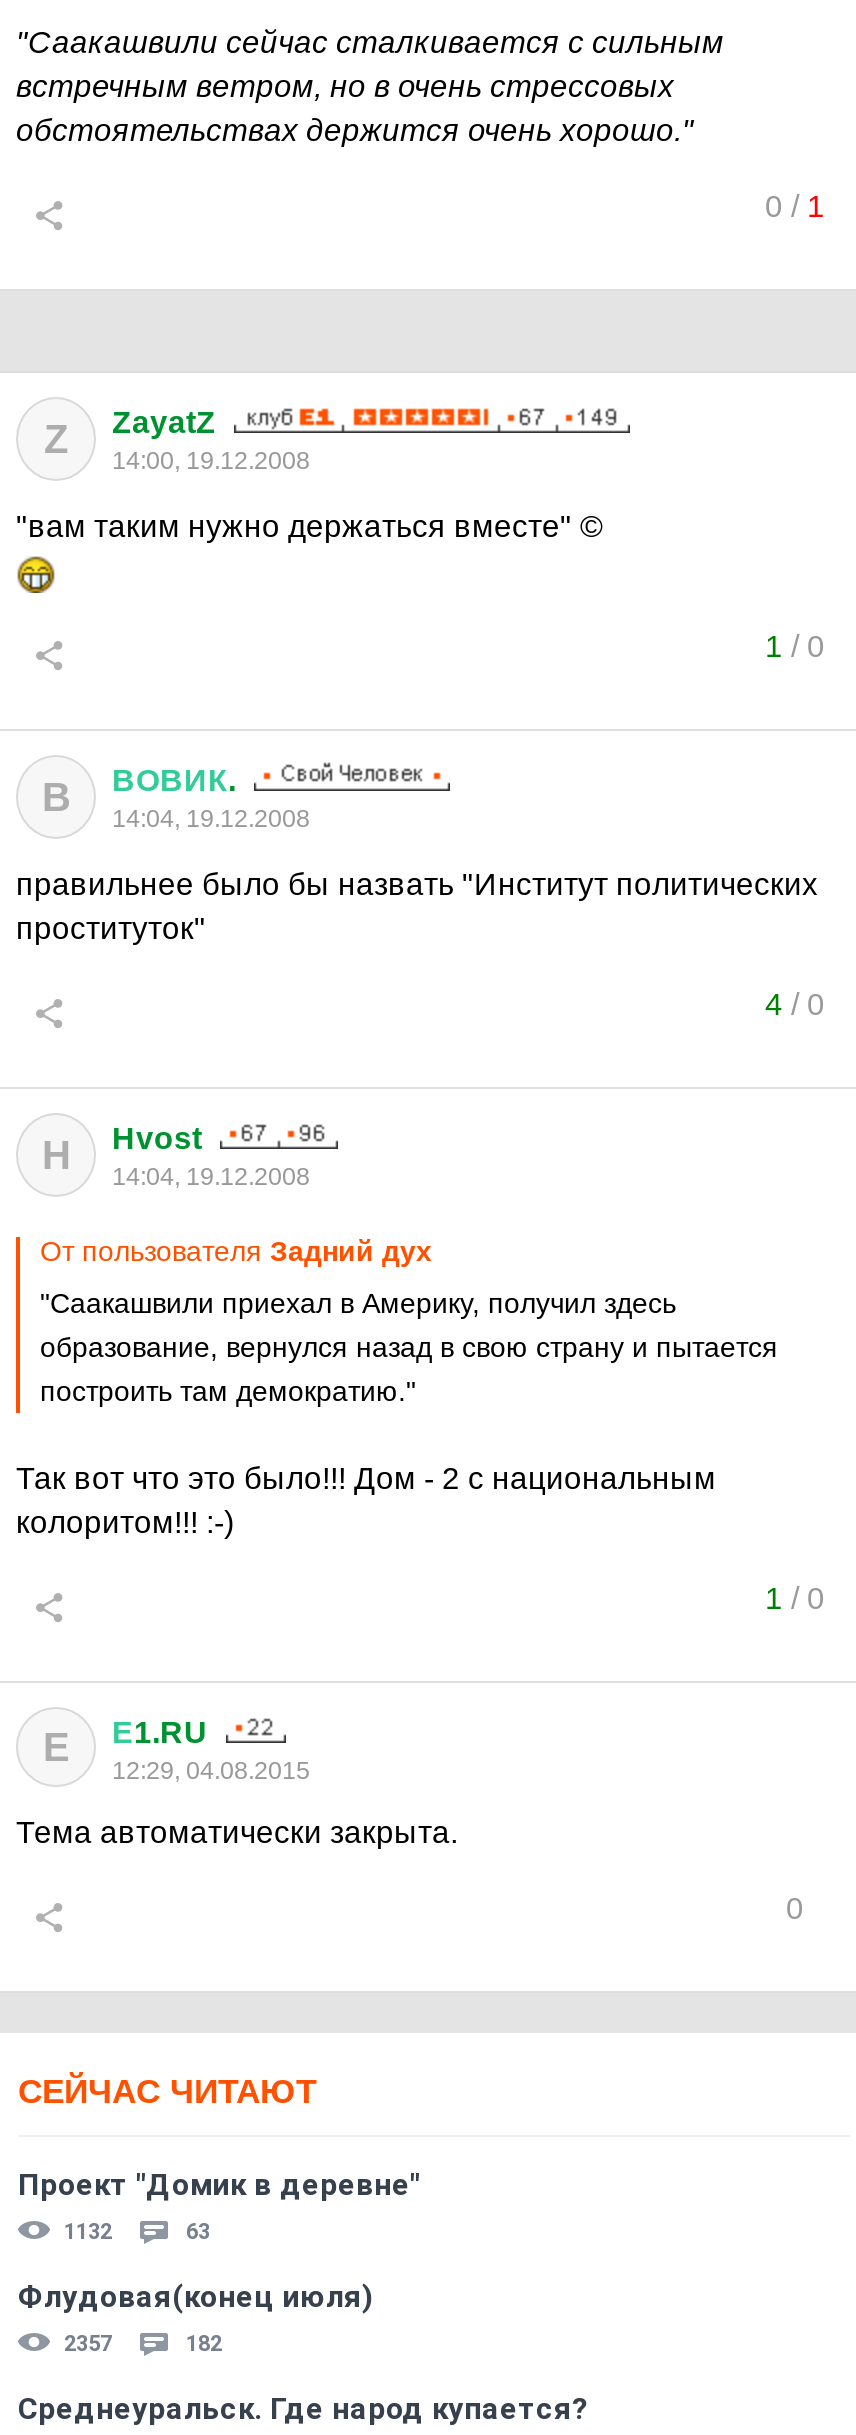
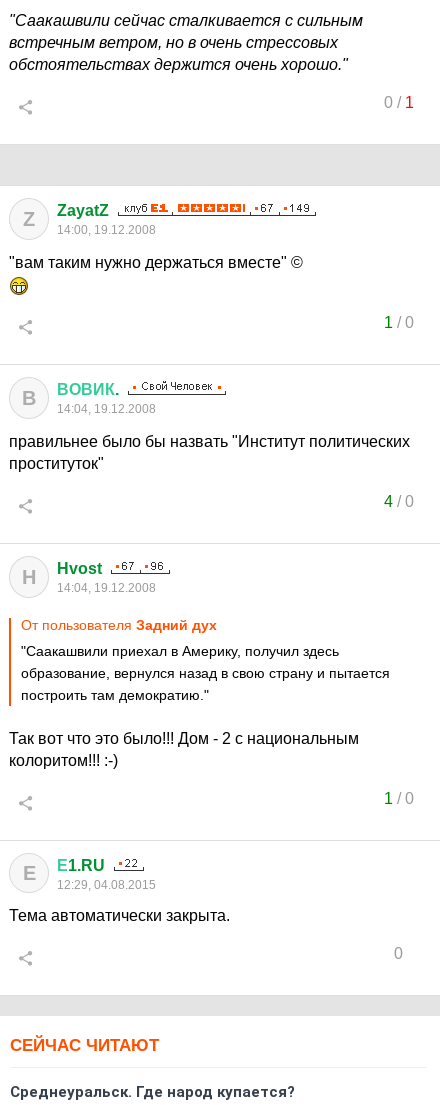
- Проект "Домик в деревне"
- 1132
- 63
- Флудовая(конец июля)
- 2357
- 182
